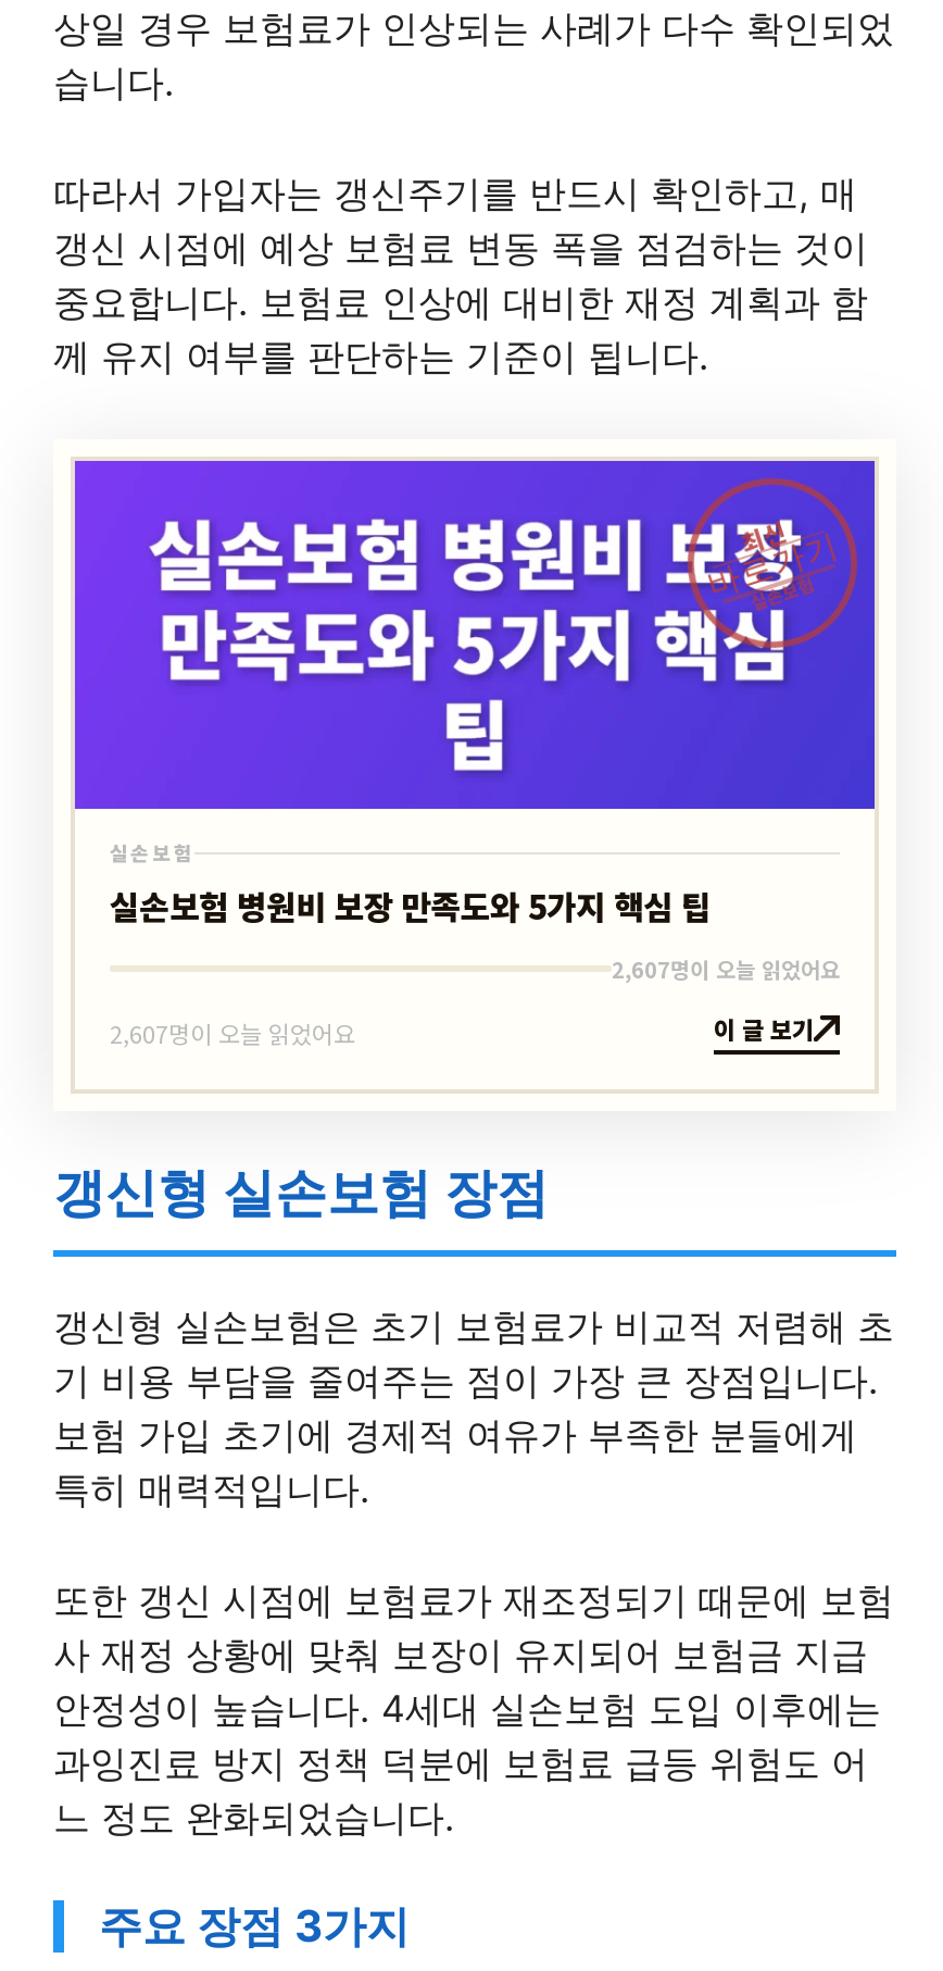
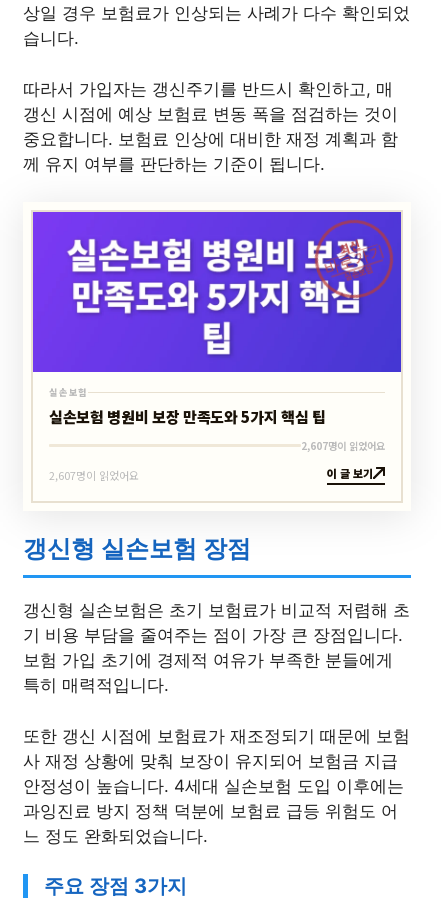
- 2,607명이 오늘 읽었어요
+ 2,607명이 읽었어요

- 2,607명이 오늘 읽었어요
+ 2,607명이 읽었어요
